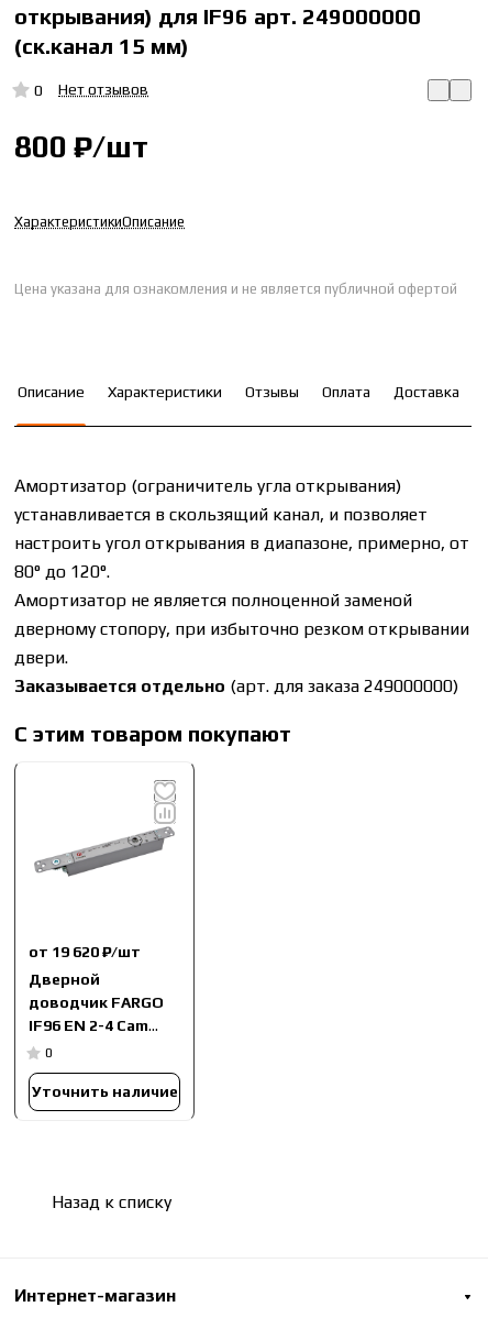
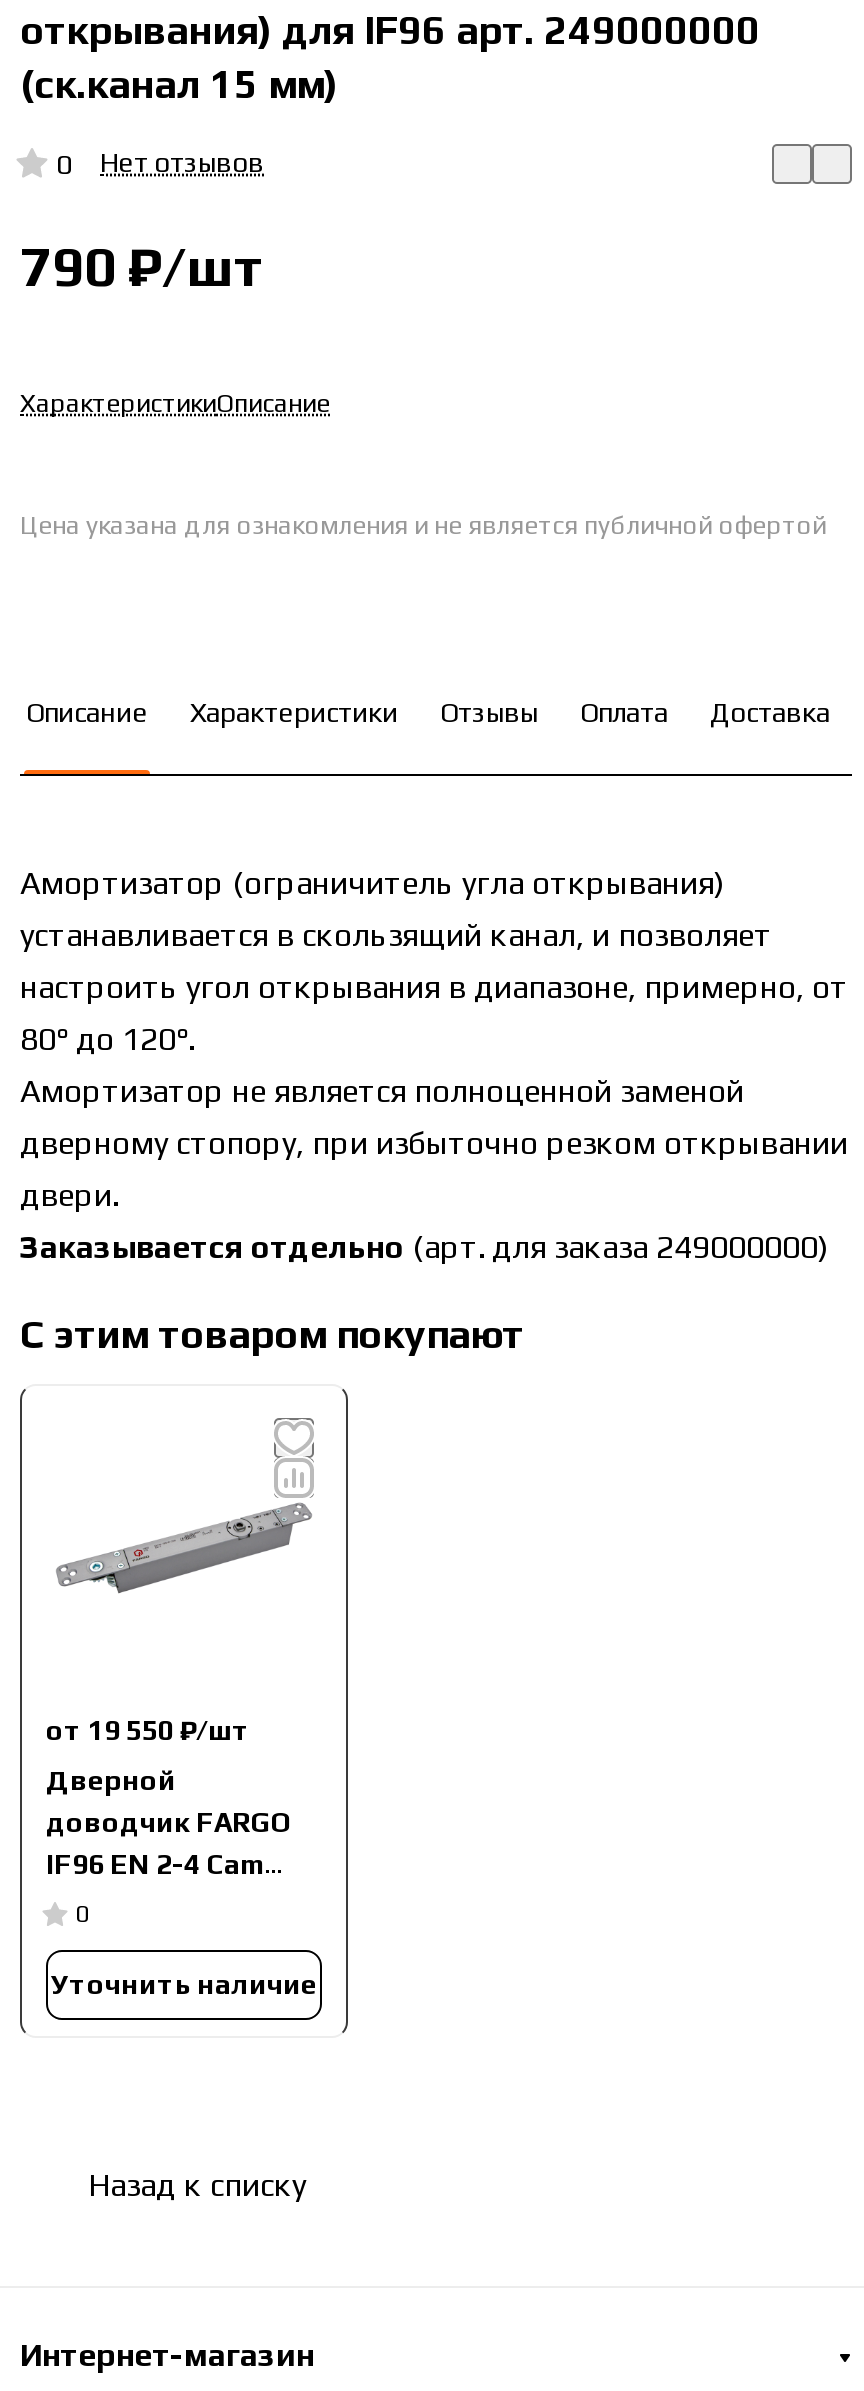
- 800 ₽/шт
+ 790 ₽/шт

- от 19 620 ₽/шт
+ от 19 550 ₽/шт
